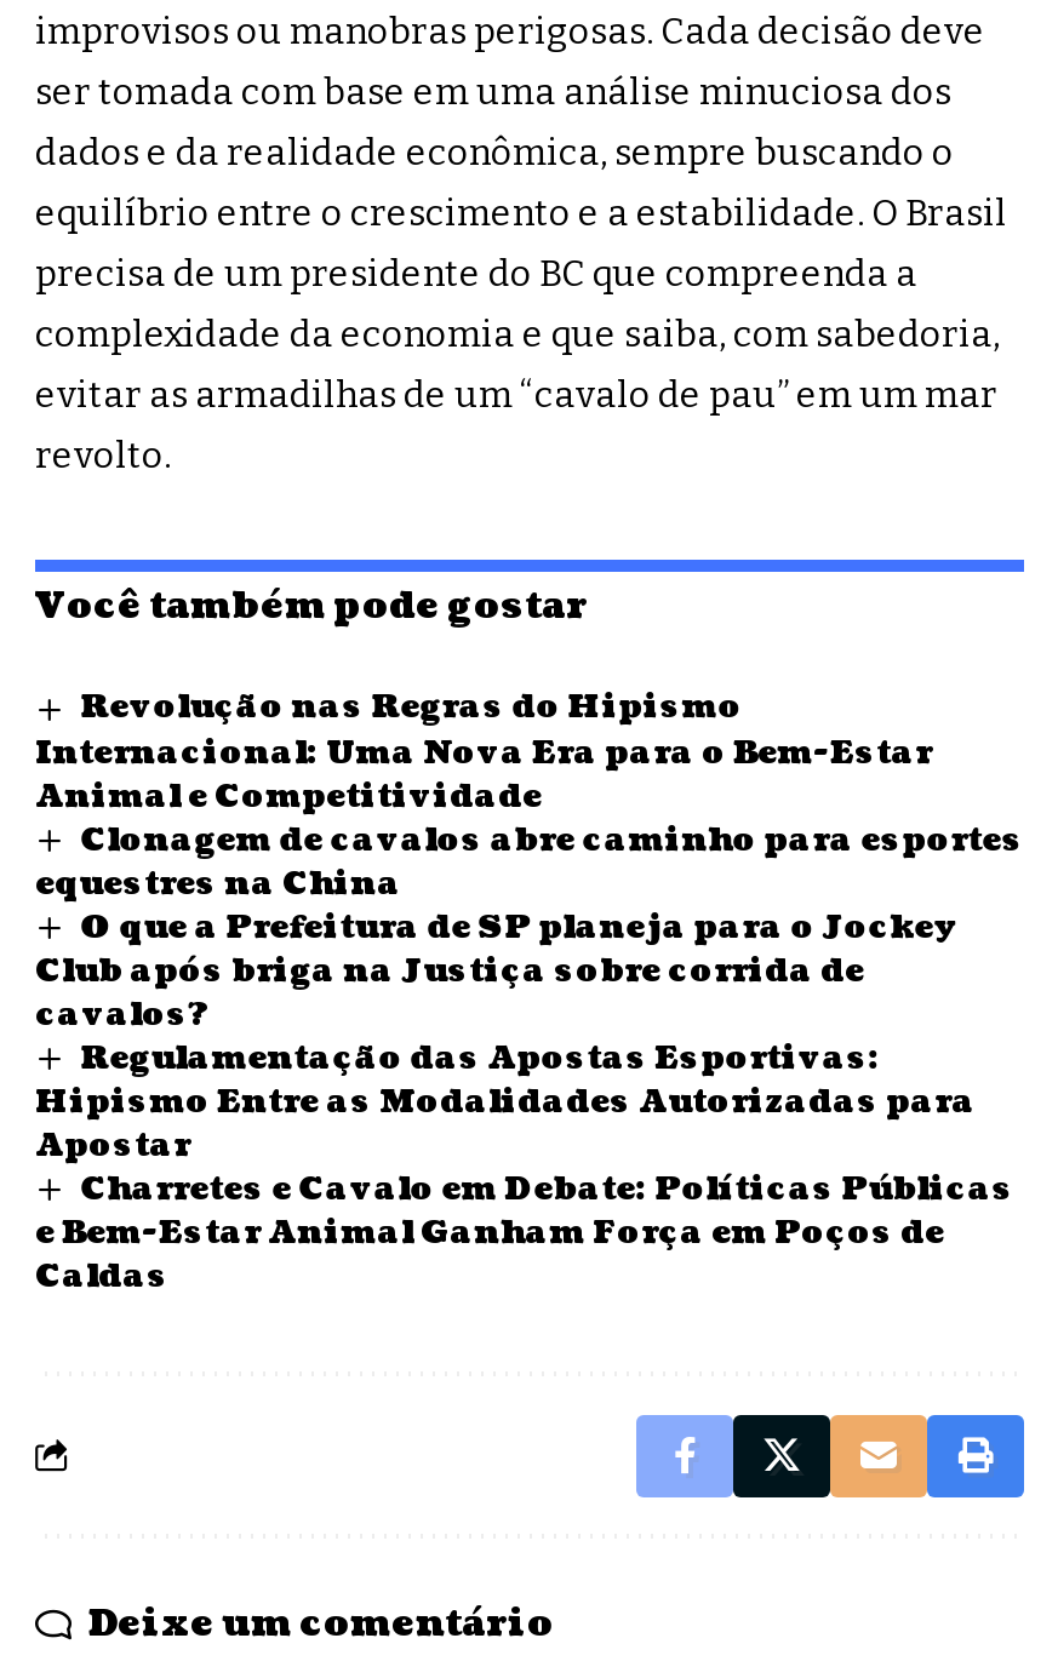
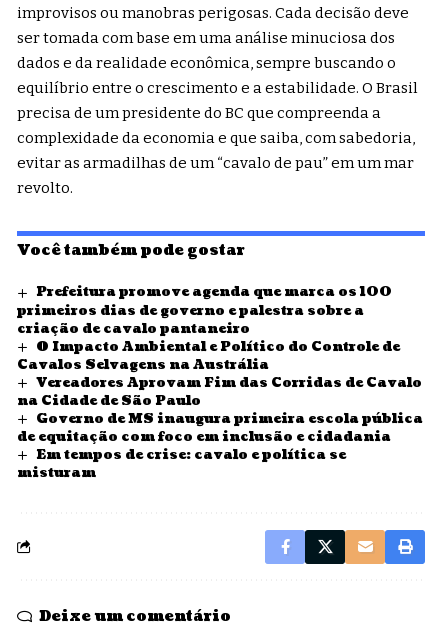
- Revolução nas Regras do Hipismo
- Internacional: Uma Nova Era para o Bem-Estar
- Animal e Competitividade
- Clonagem de cavalos abre caminho para esportes
- equestres na China
- O que a Prefeitura de SP planeja para o Jockey
- Club após briga na Justiça sobre corrida de
- cavalos?
- Regulamentação das Apostas Esportivas:
- Hipismo Entre as Modalidades Autorizadas para
- Apostar
- Charretes e Cavalo em Debate: Políticas Públicas
- e Bem-Estar Animal Ganham Força em Poços de
- Caldas
+ Prefeitura promove agenda que marca os 100
+ primeiros dias de governo e palestra sobre a
+ criação de cavalo pantaneiro
+ O Impacto Ambiental e Político do Controle de
+ Cavalos Selvagens na Austrália
+ Vereadores Aprovam Fim das Corridas de Cavalo
+ na Cidade de São Paulo
+ Governo de MS inaugura primeira escola pública
+ de equitação com foco em inclusão e cidadania
+ Em tempos de crise: cavalo e política se
+ misturam
